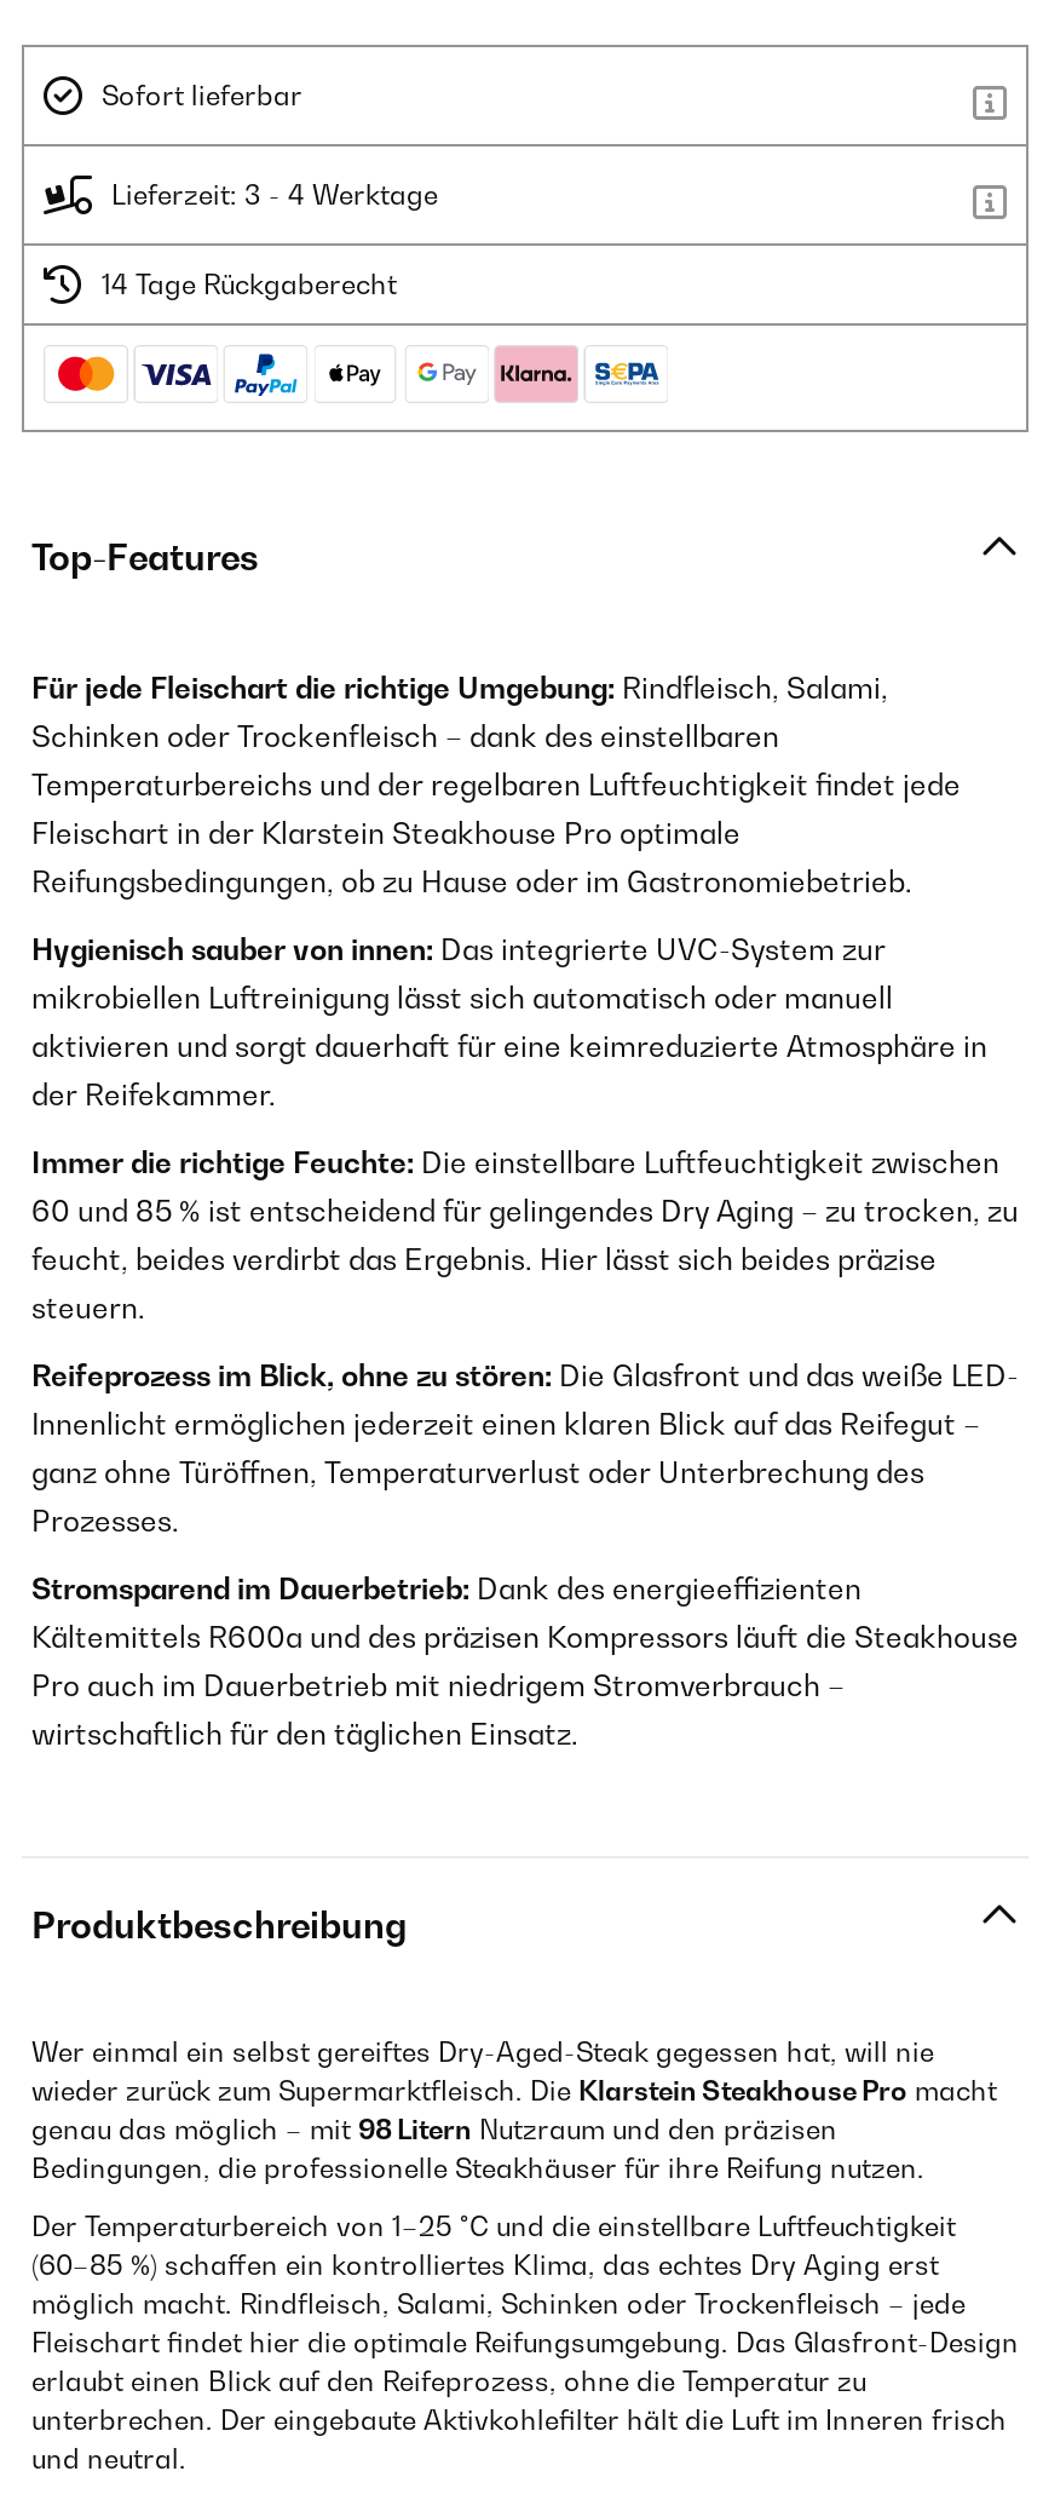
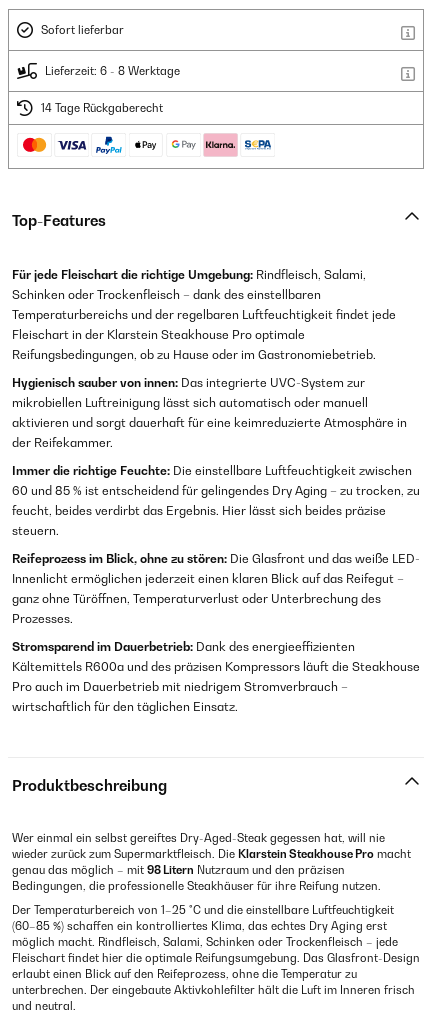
- Lieferzeit: 3 - 4 Werktage
+ Lieferzeit: 6 - 8 Werktage
